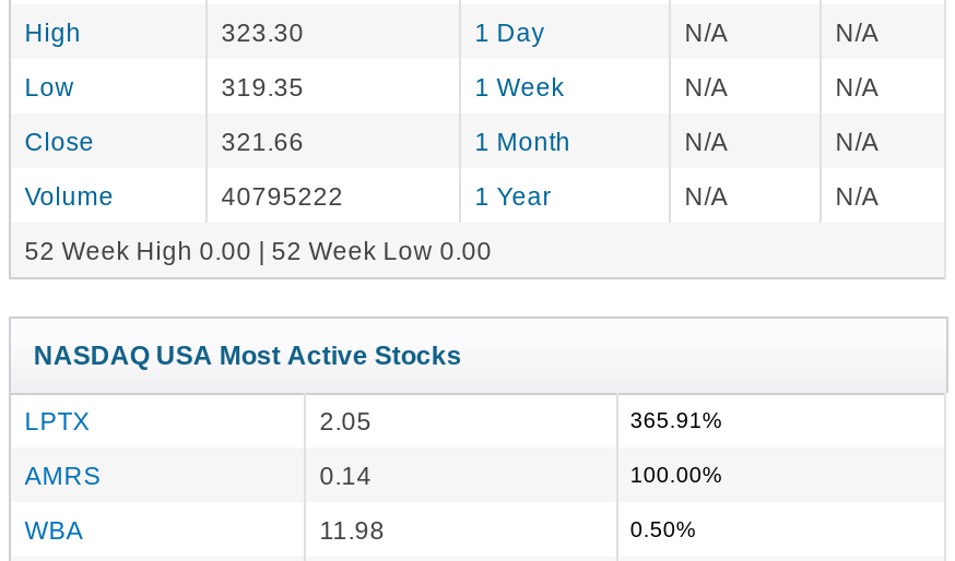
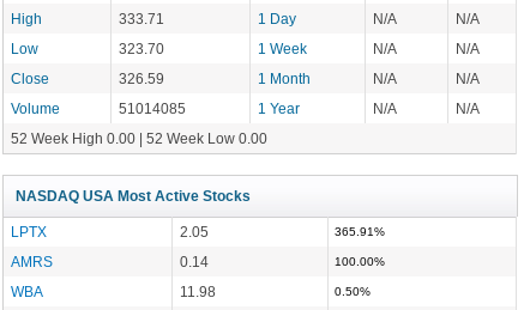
- 323.30
+ 333.71

- 319.35
+ 323.70

- 321.66
+ 326.59

- 40795222
+ 51014085
